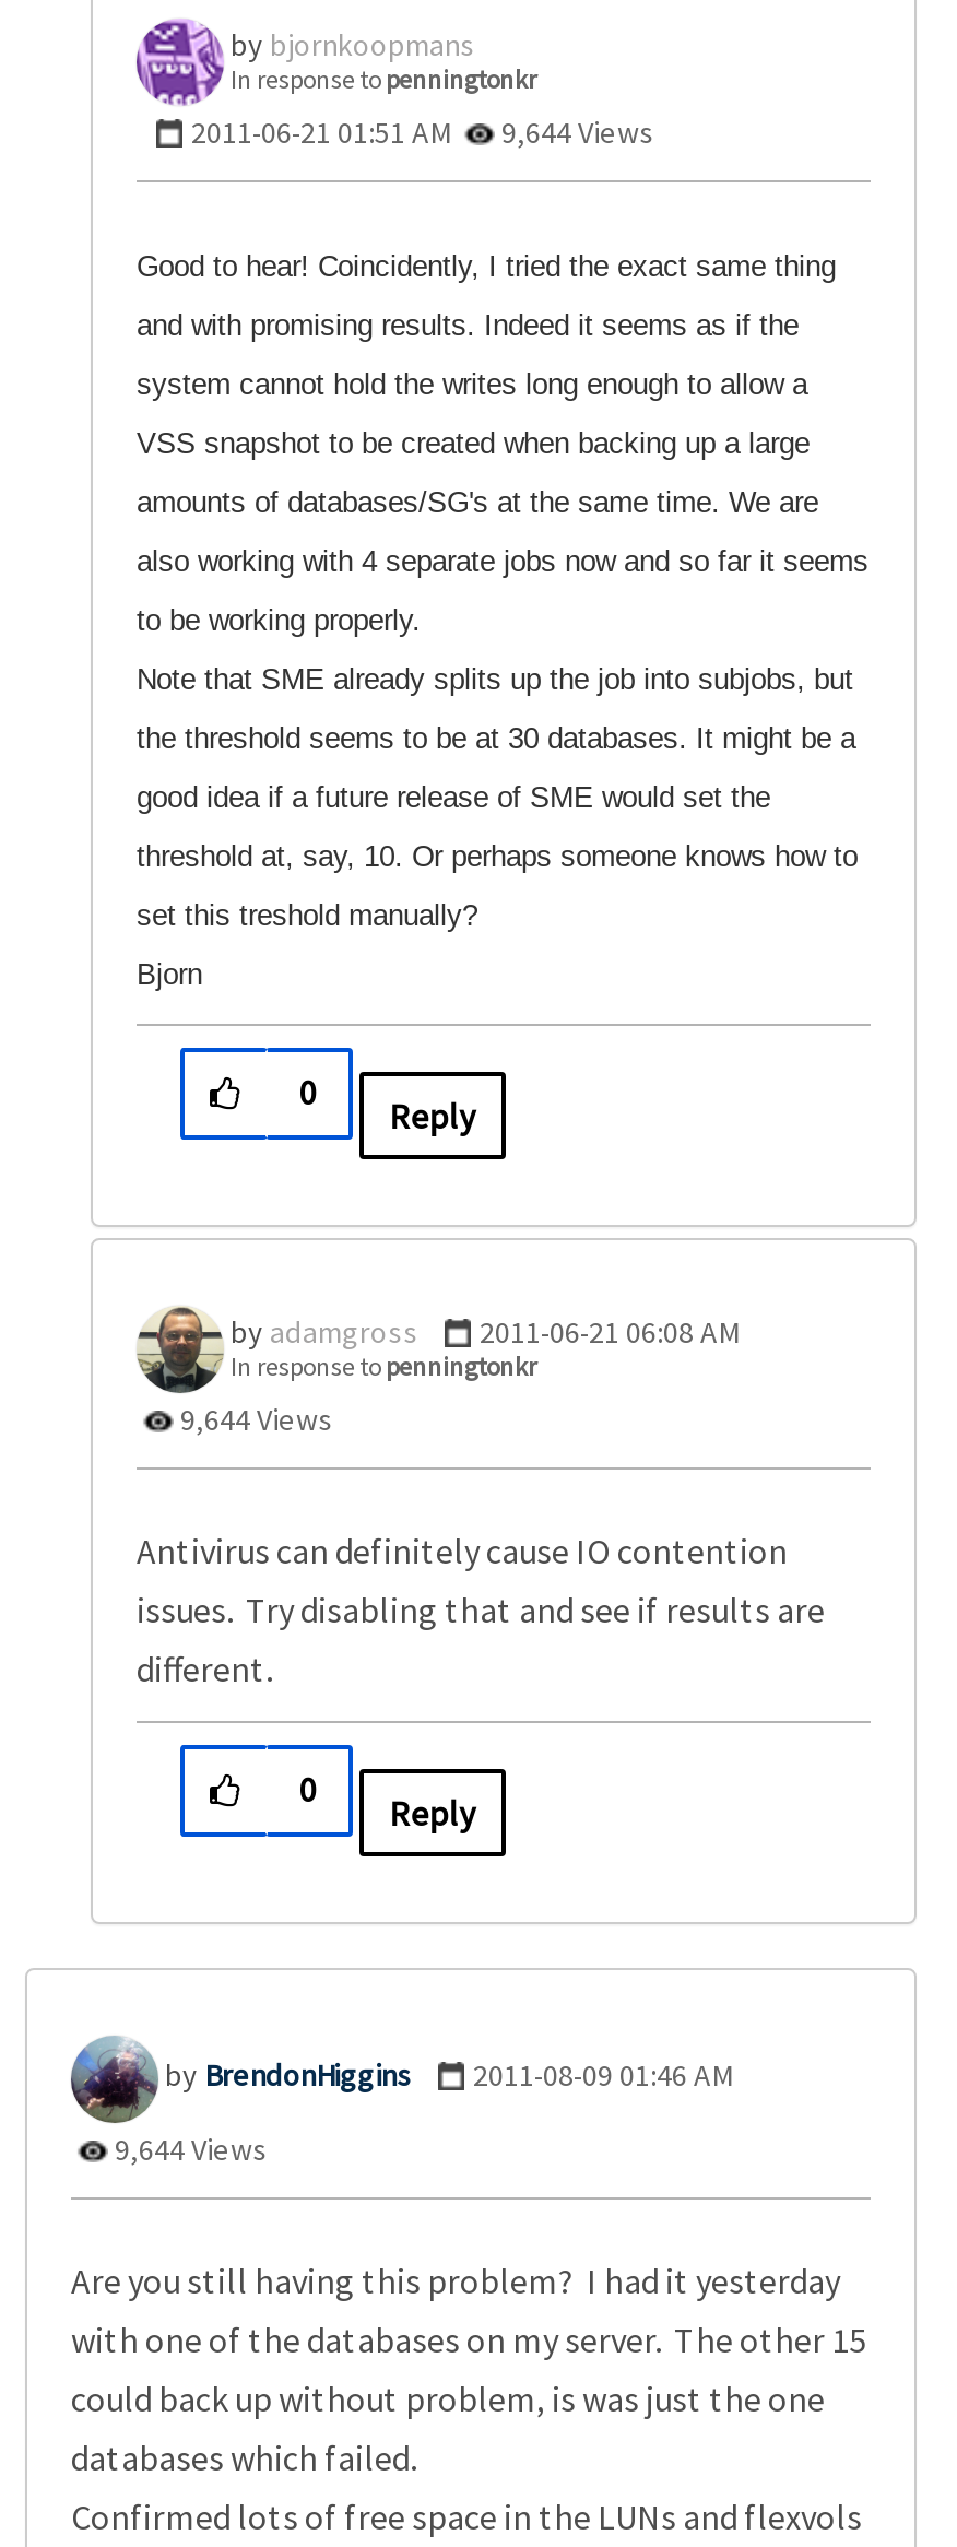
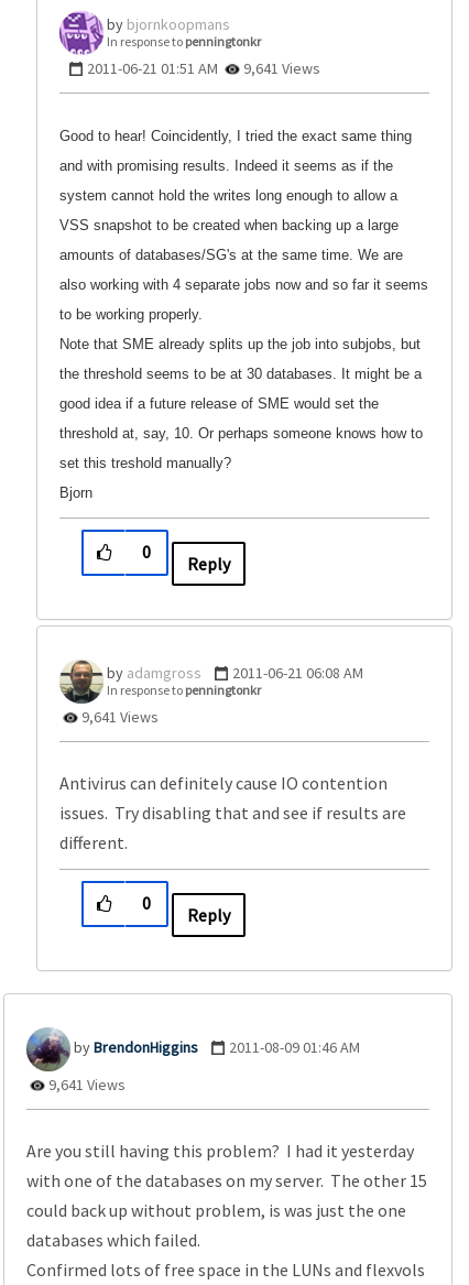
- 2011-06-21 01:51 AM 9,644 Views
+ 2011-06-21 01:51 AM 9,641 Views

- 9,644 Views
+ 9,641 Views

- 9,644 Views
+ 9,641 Views
